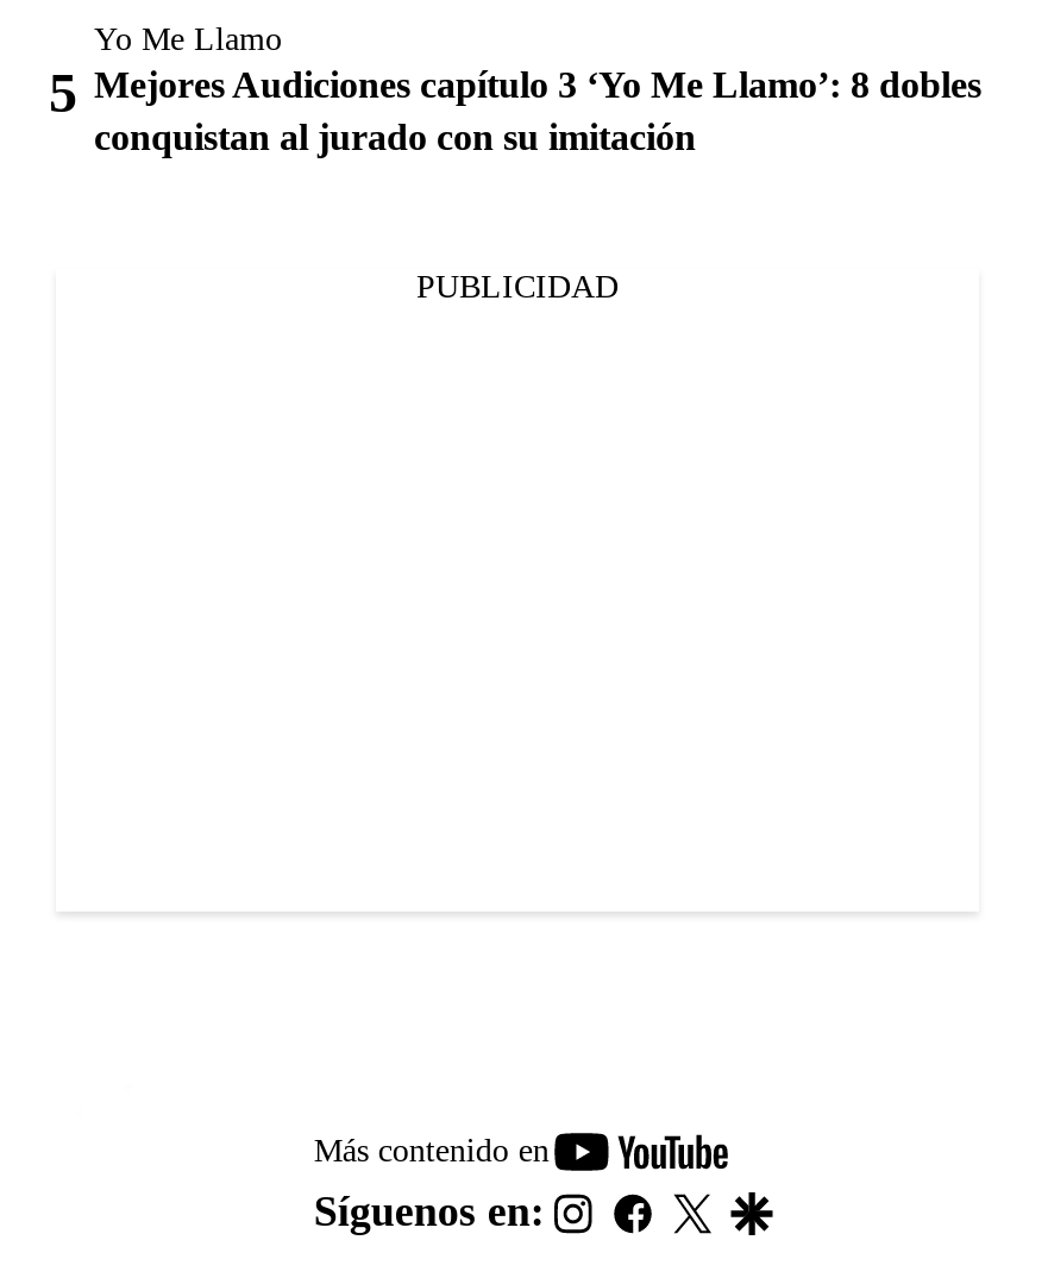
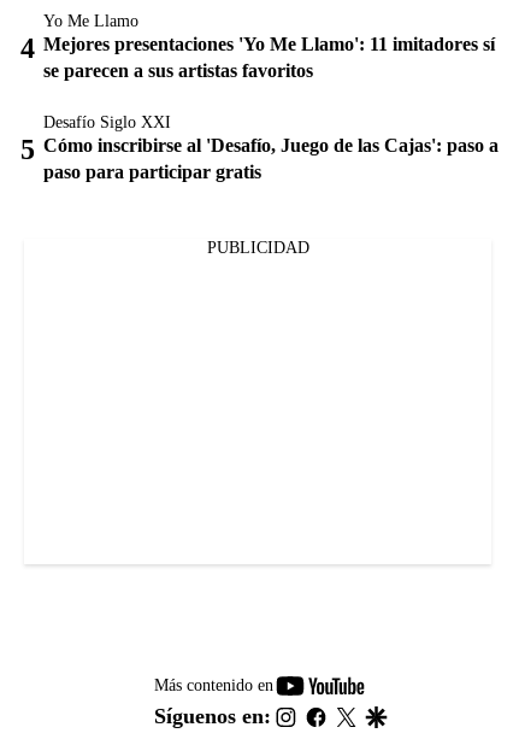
- Mejores Audiciones capítulo 3 ‘Yo Me Llamo’: 8 dobles
- conquistan al jurado con su imitación
+ Mejores presentaciones 'Yo Me Llamo': 11 imitadores sí
+ se parecen a sus artistas favoritos
+ Desafío Siglo XXI
+ Cómo inscribirse al 'Desafío, Juego de las Cajas': paso a
+ paso para participar gratis
